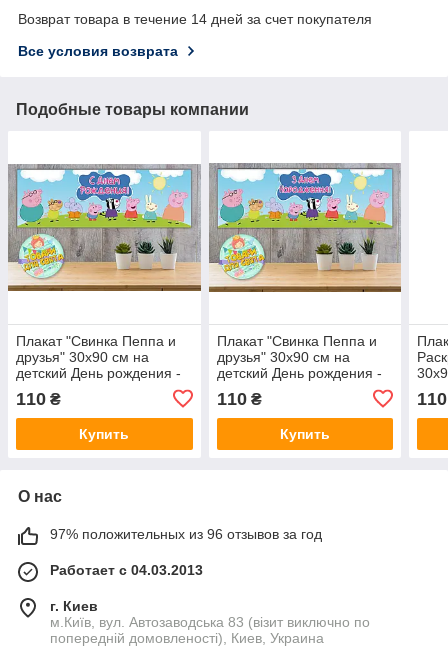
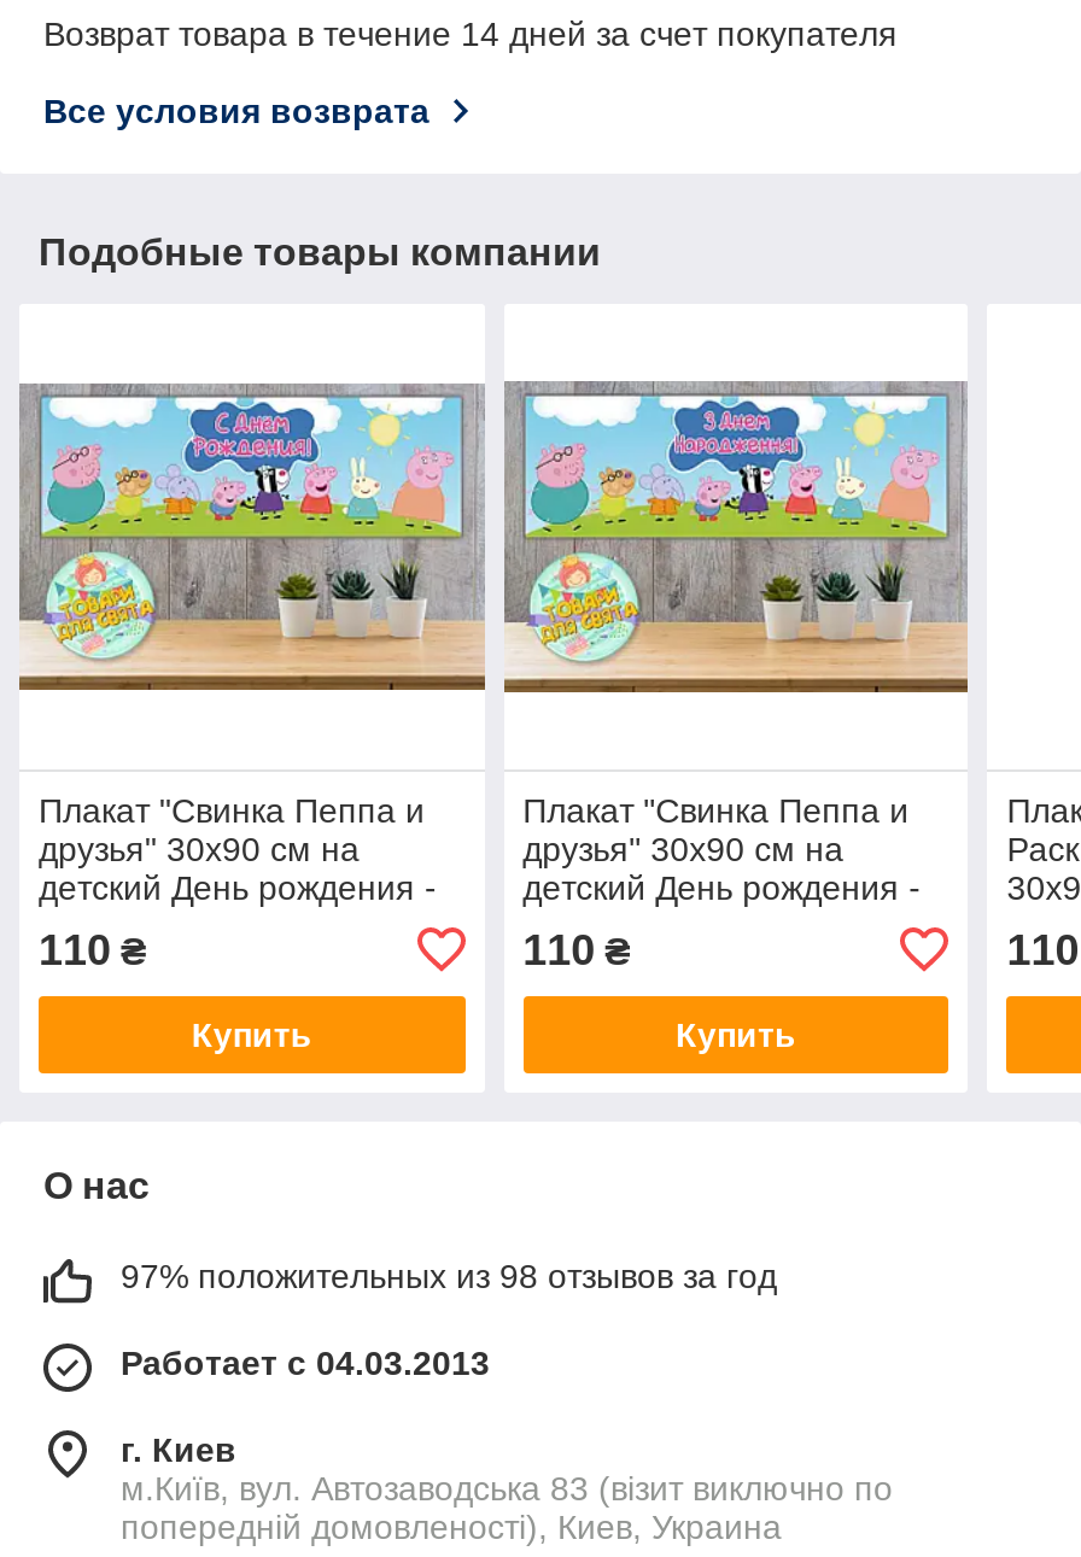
- 97% положительных из 96 отзывов за год
+ 97% положительных из 98 отзывов за год
